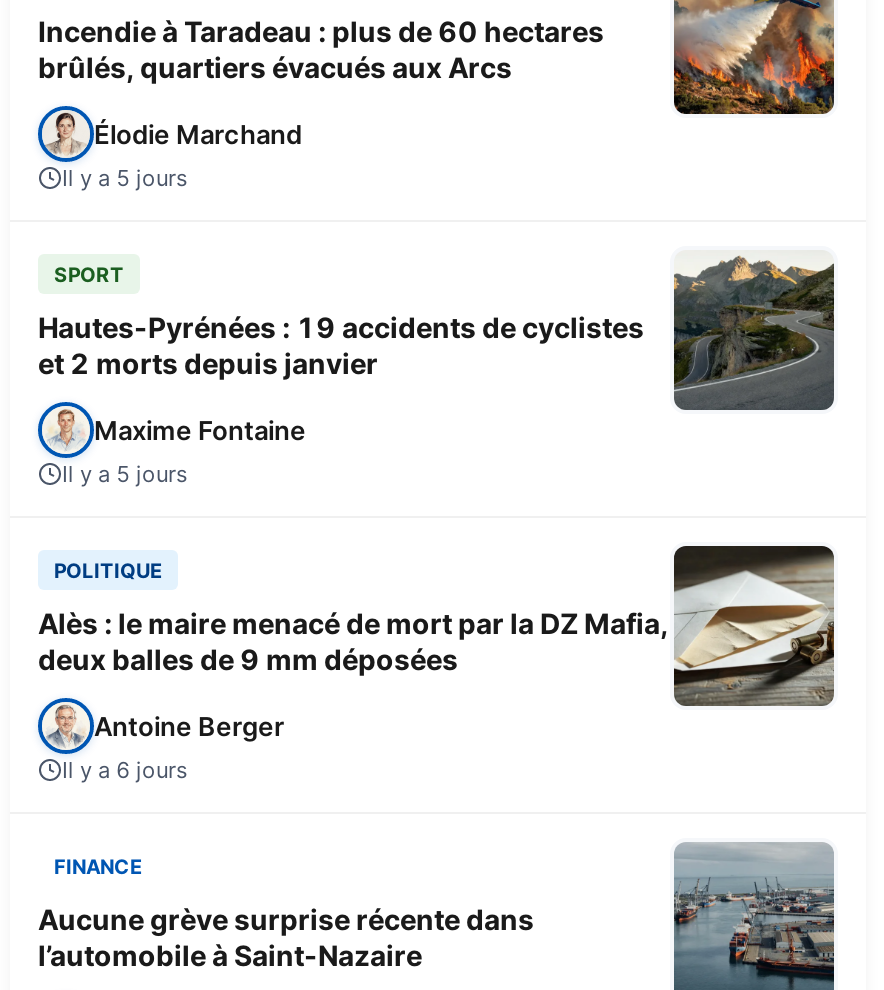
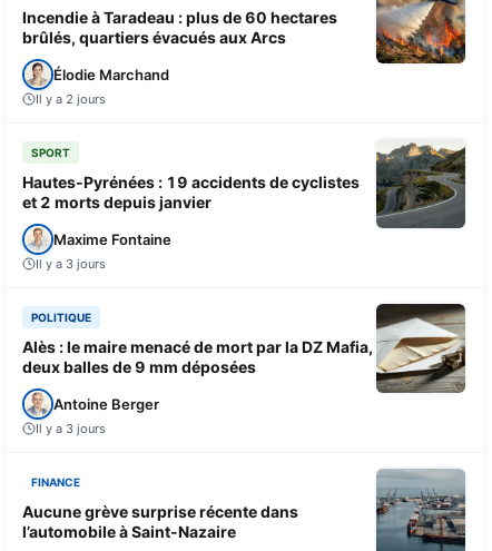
- Il y a 5 jours
+ Il y a 2 jours

- Il y a 5 jours
+ Il y a 3 jours

- Il y a 6 jours
+ Il y a 3 jours
